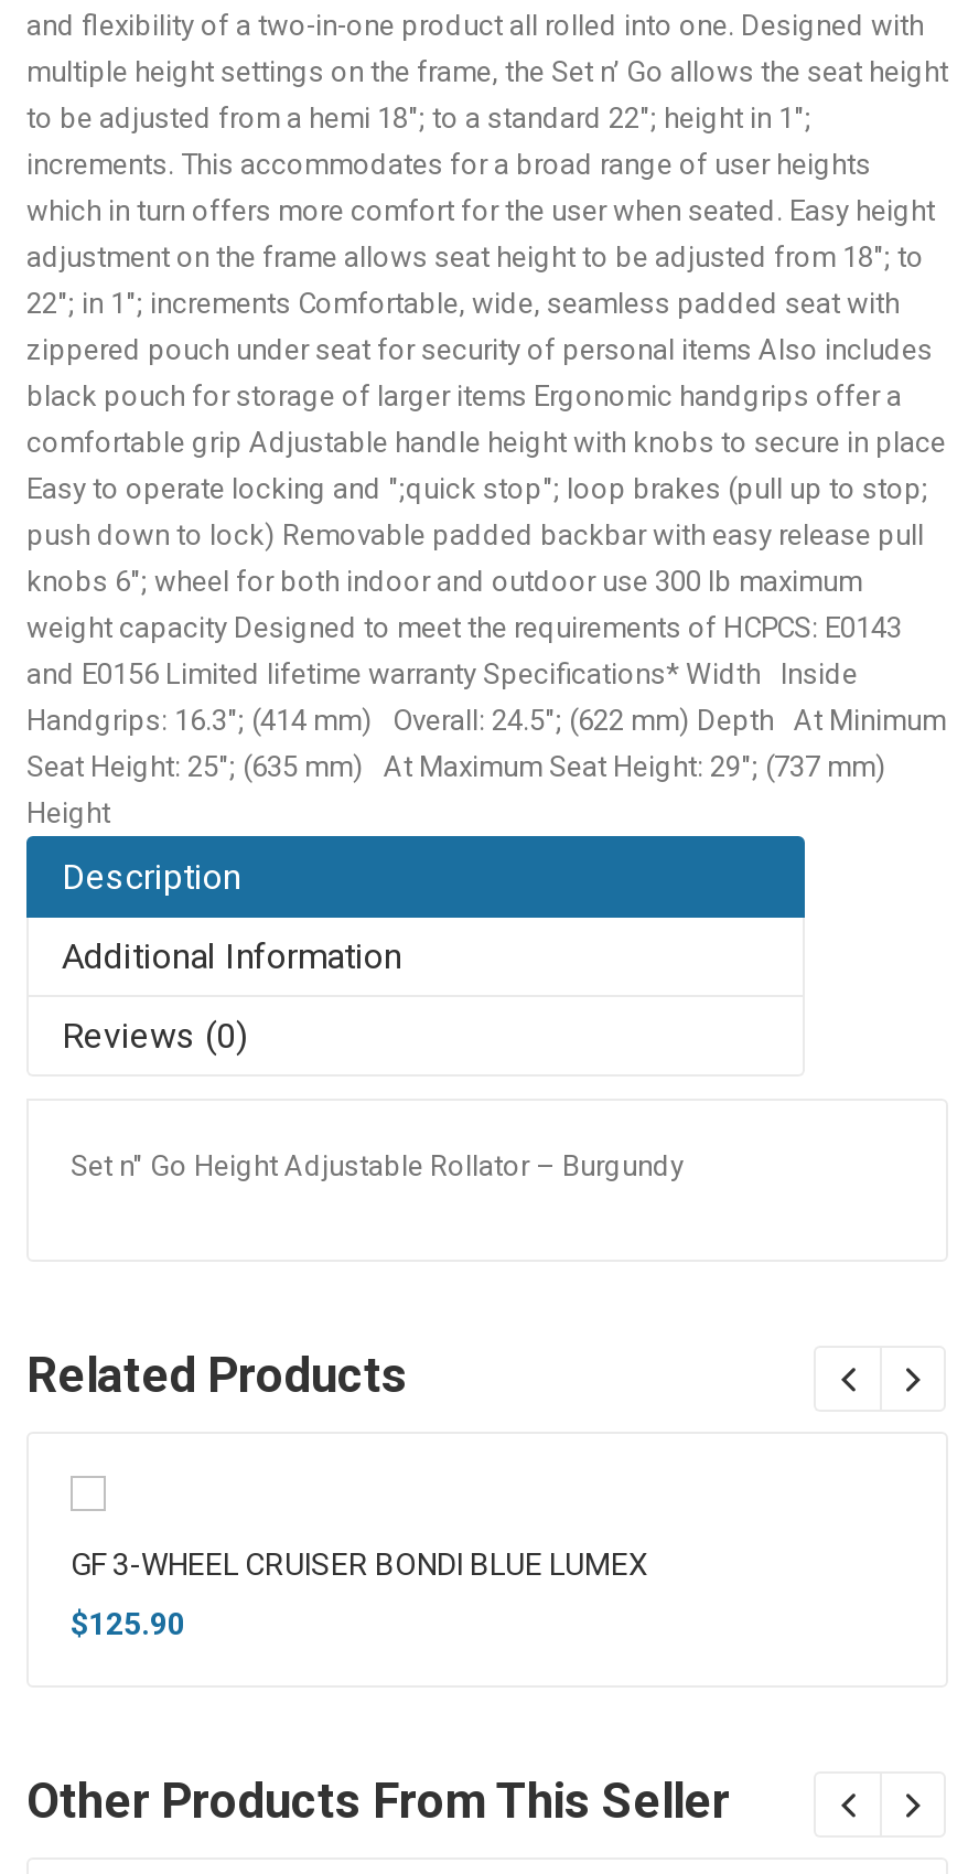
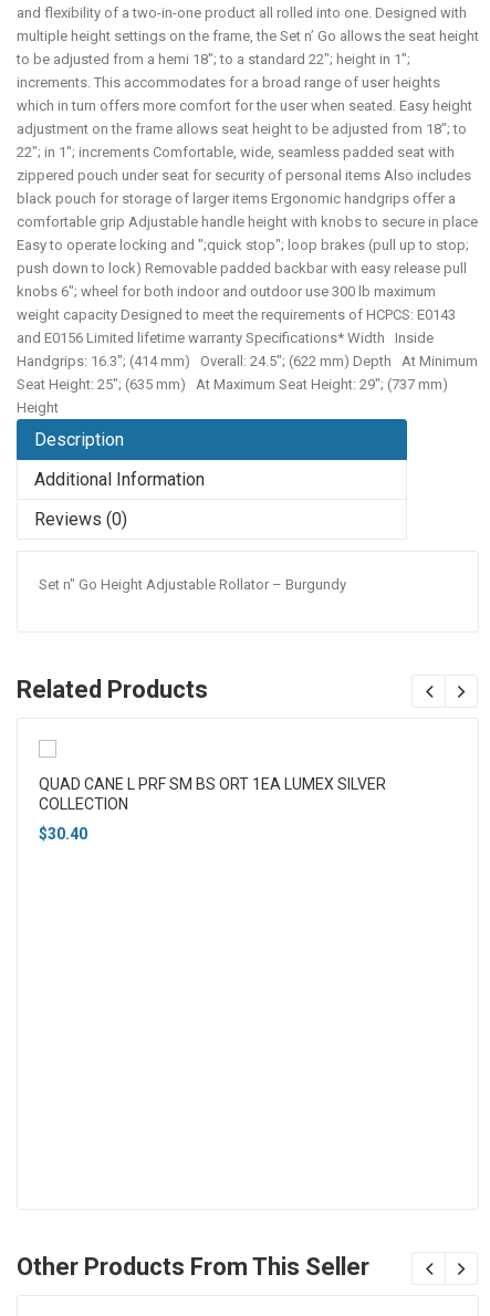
- GF 3-WHEEL CRUISER BONDI BLUE LUMEX
+ QUAD CANE L PRF SM BS ORT 1EA LUMEX SILVER
+ COLLECTION

- $125.90
+ $30.40
